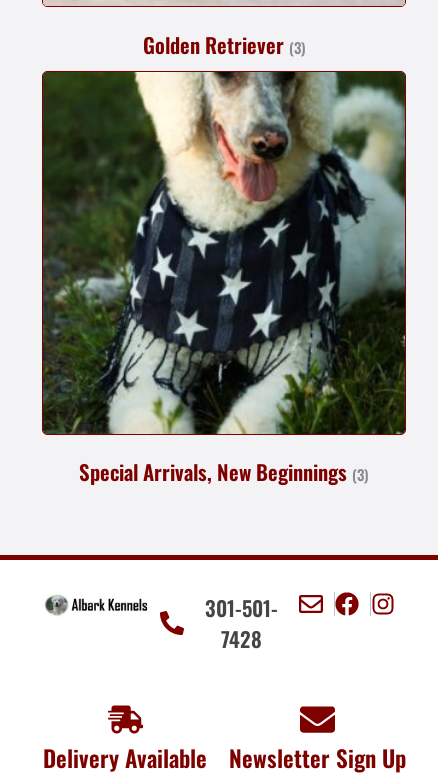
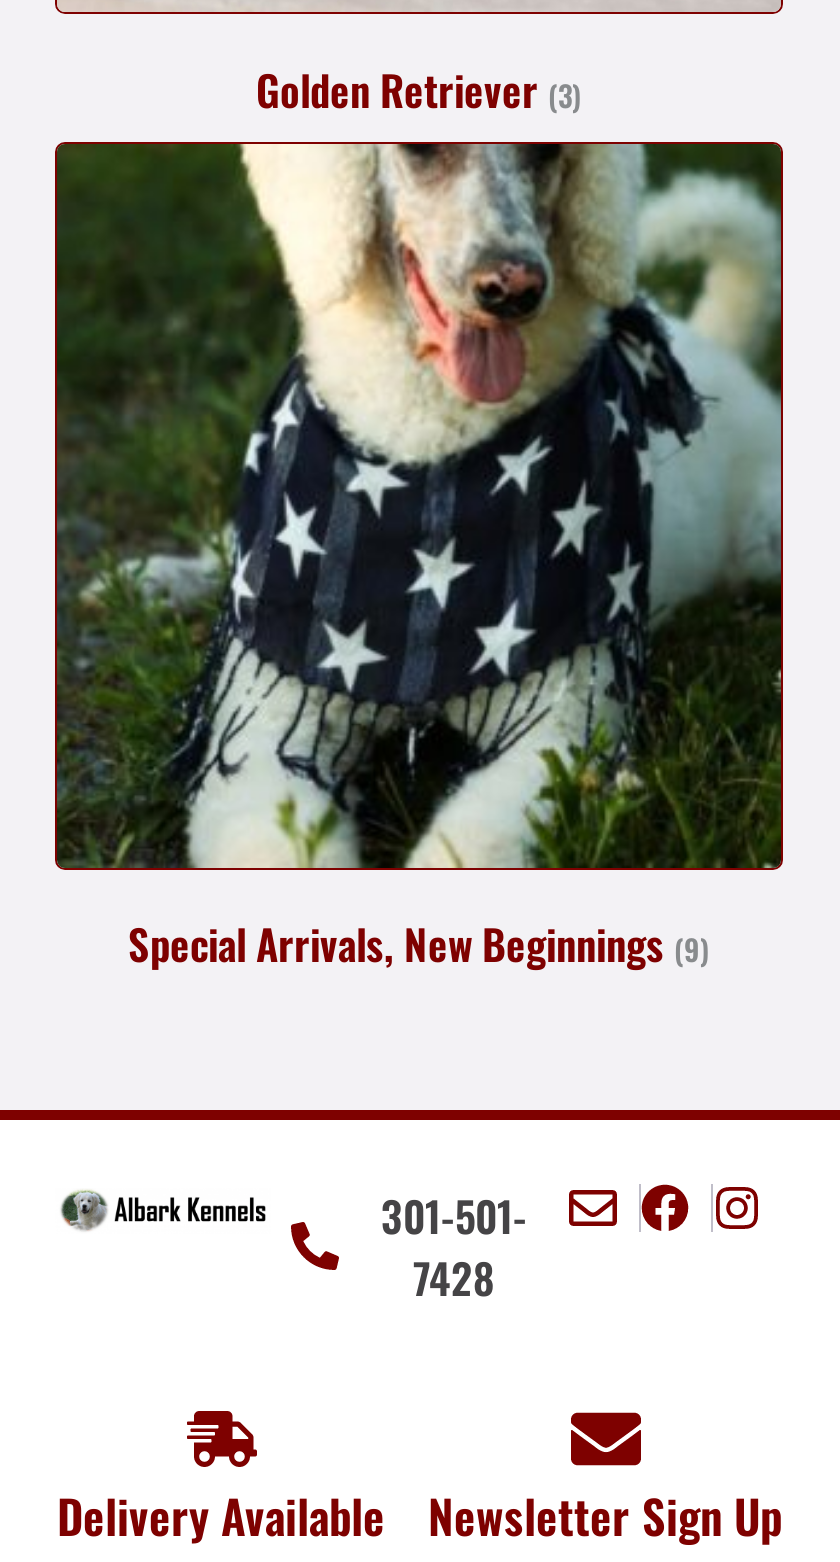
- Special Arrivals, New Beginnings (3)
+ Special Arrivals, New Beginnings (9)
